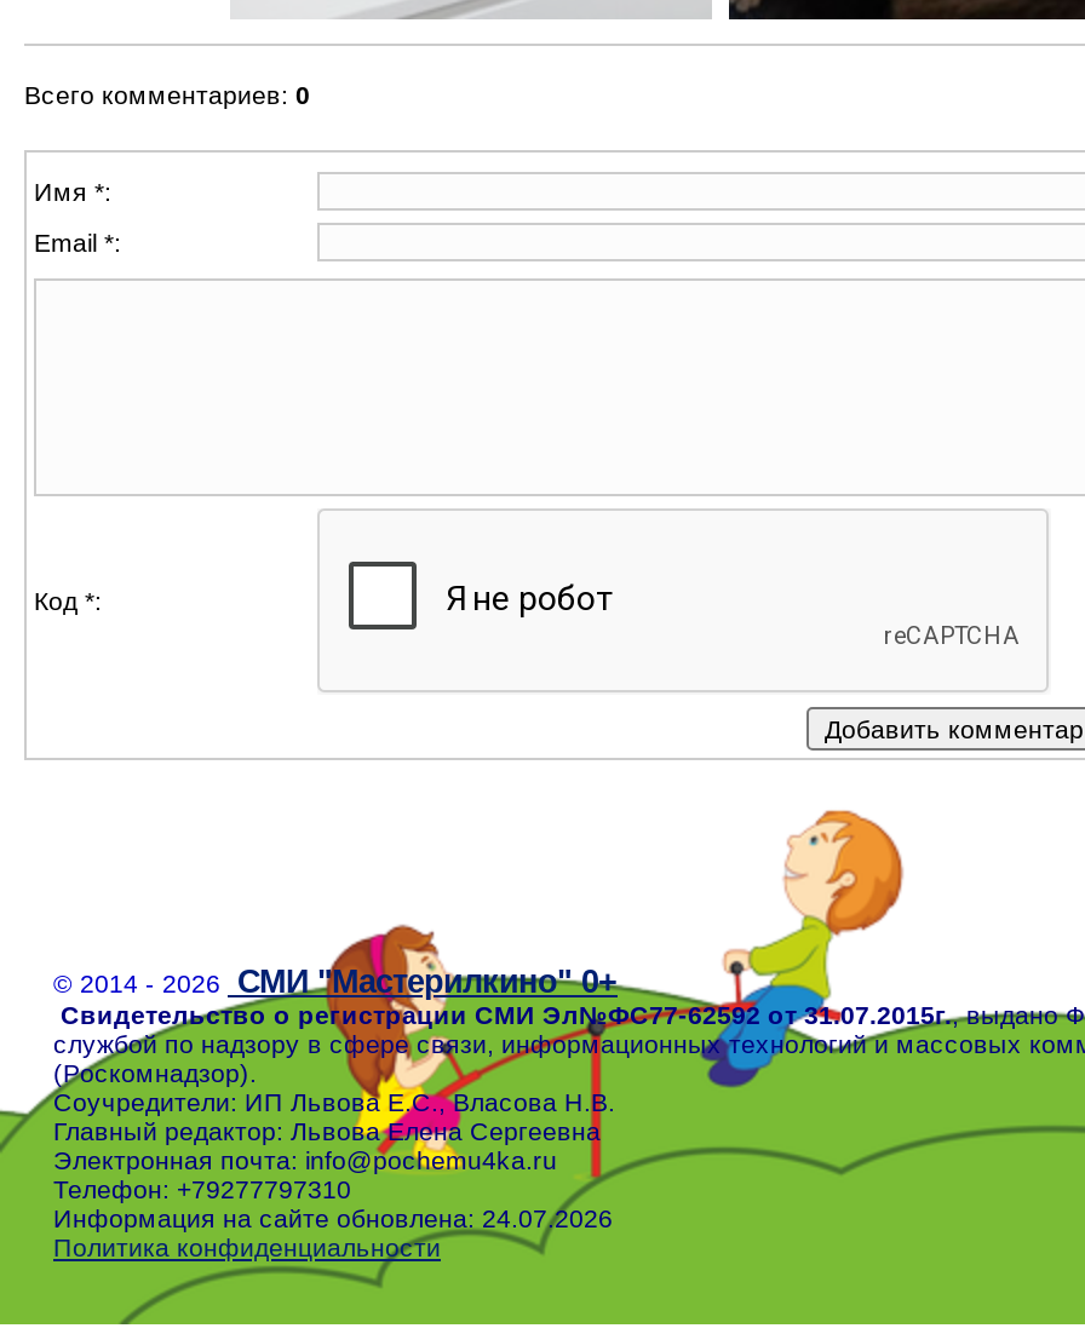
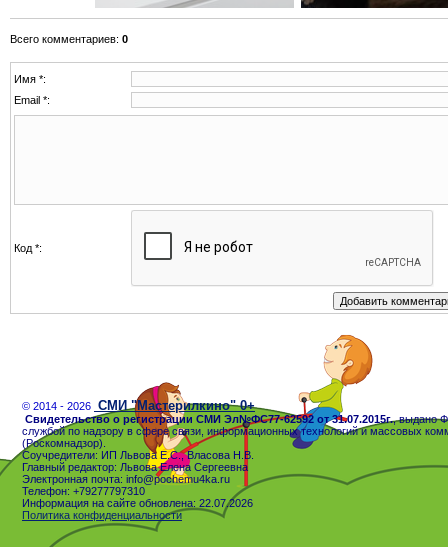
- Информация на сайте обновлена: 24.07.2026
+ Информация на сайте обновлена: 22.07.2026
